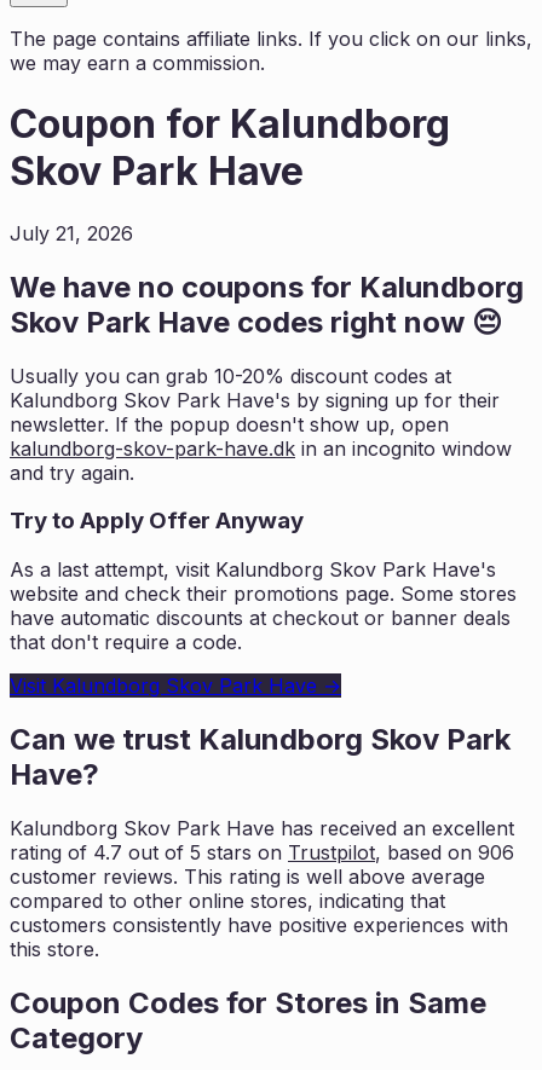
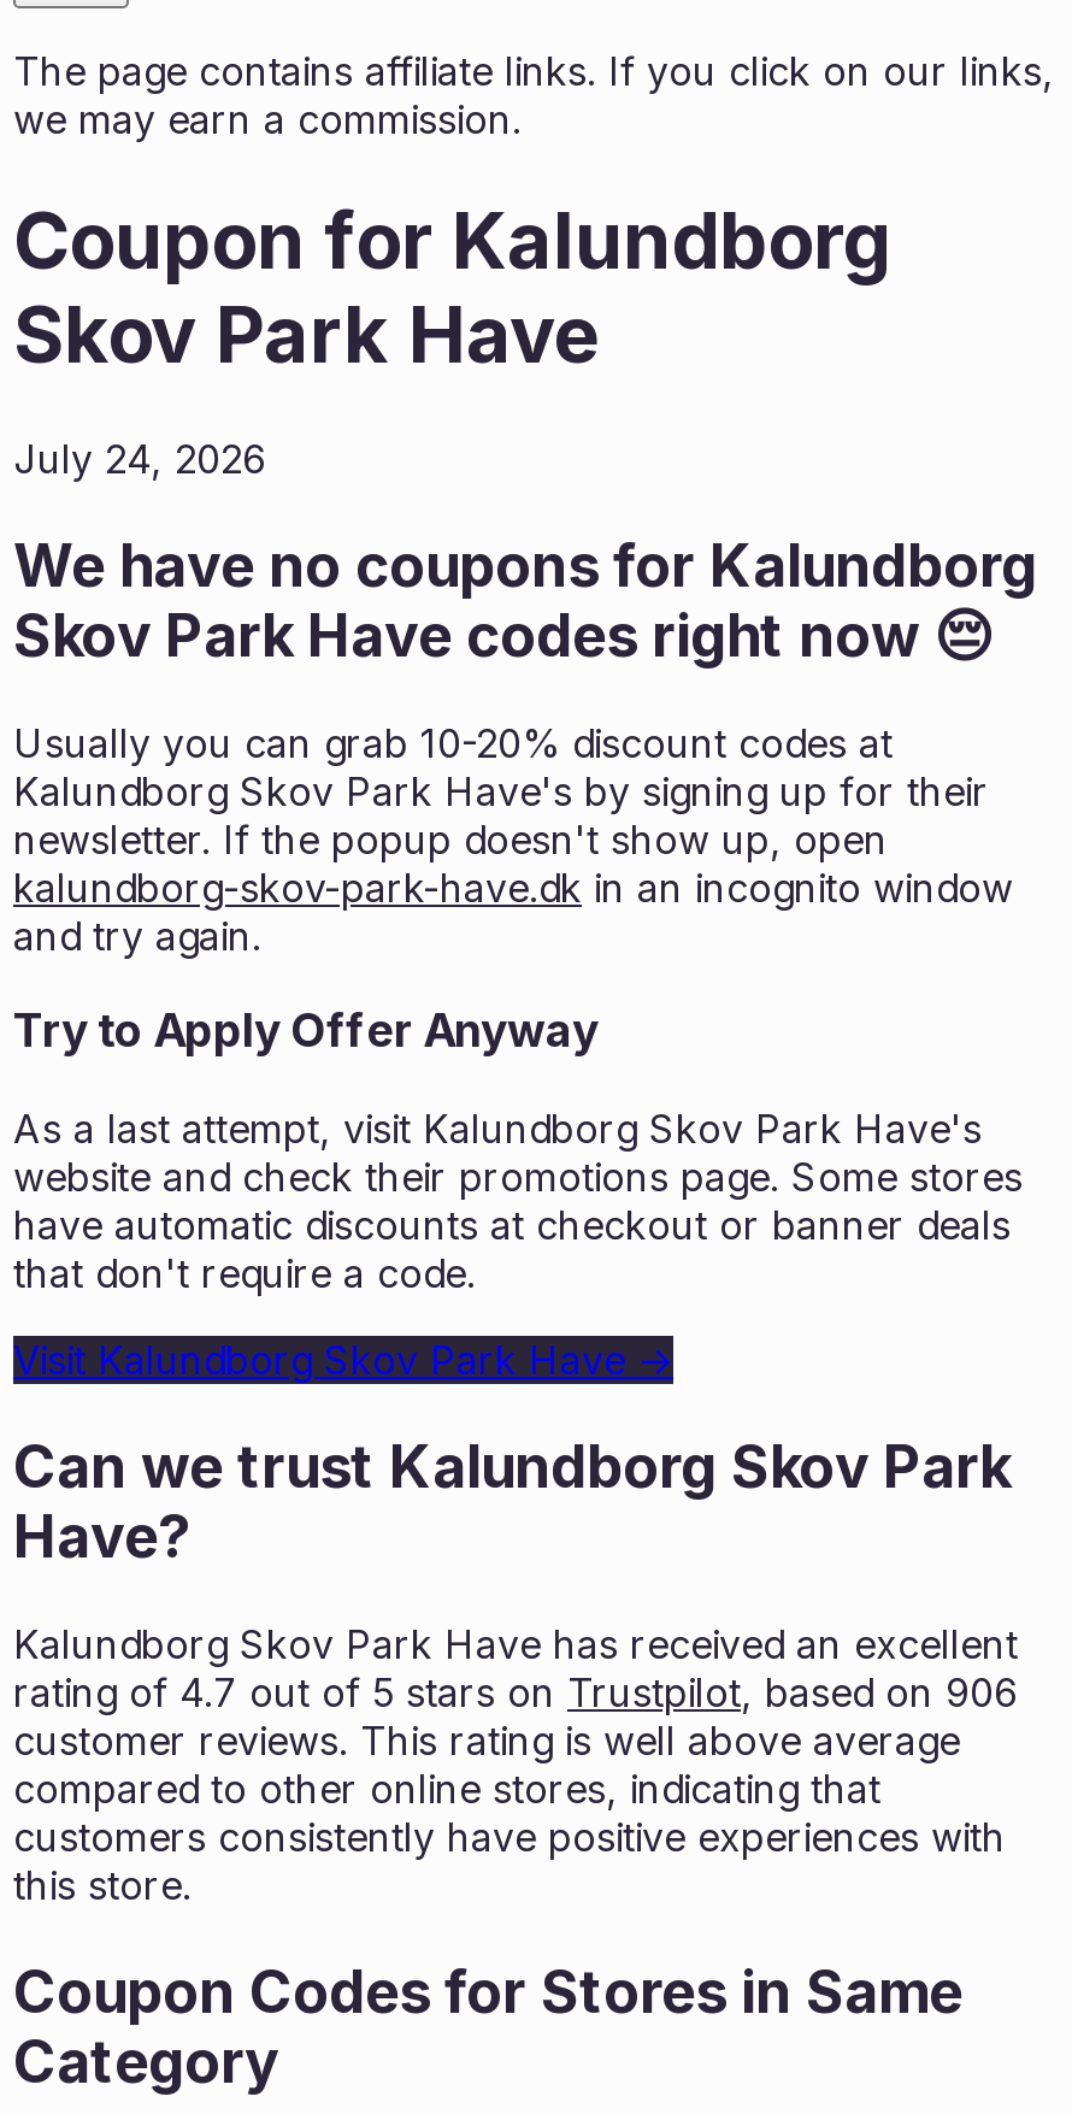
- July 21, 2026
+ July 24, 2026
